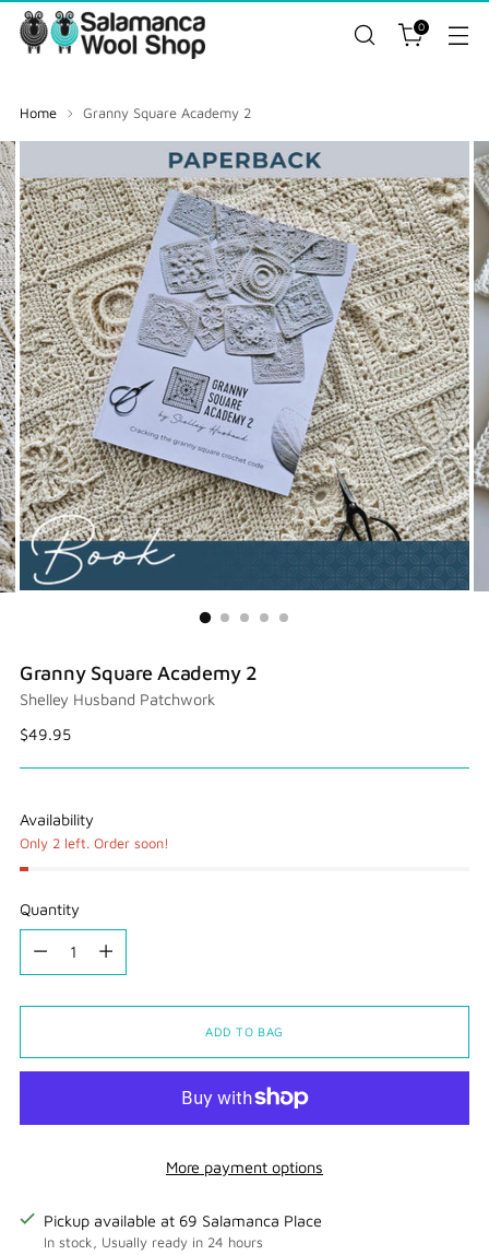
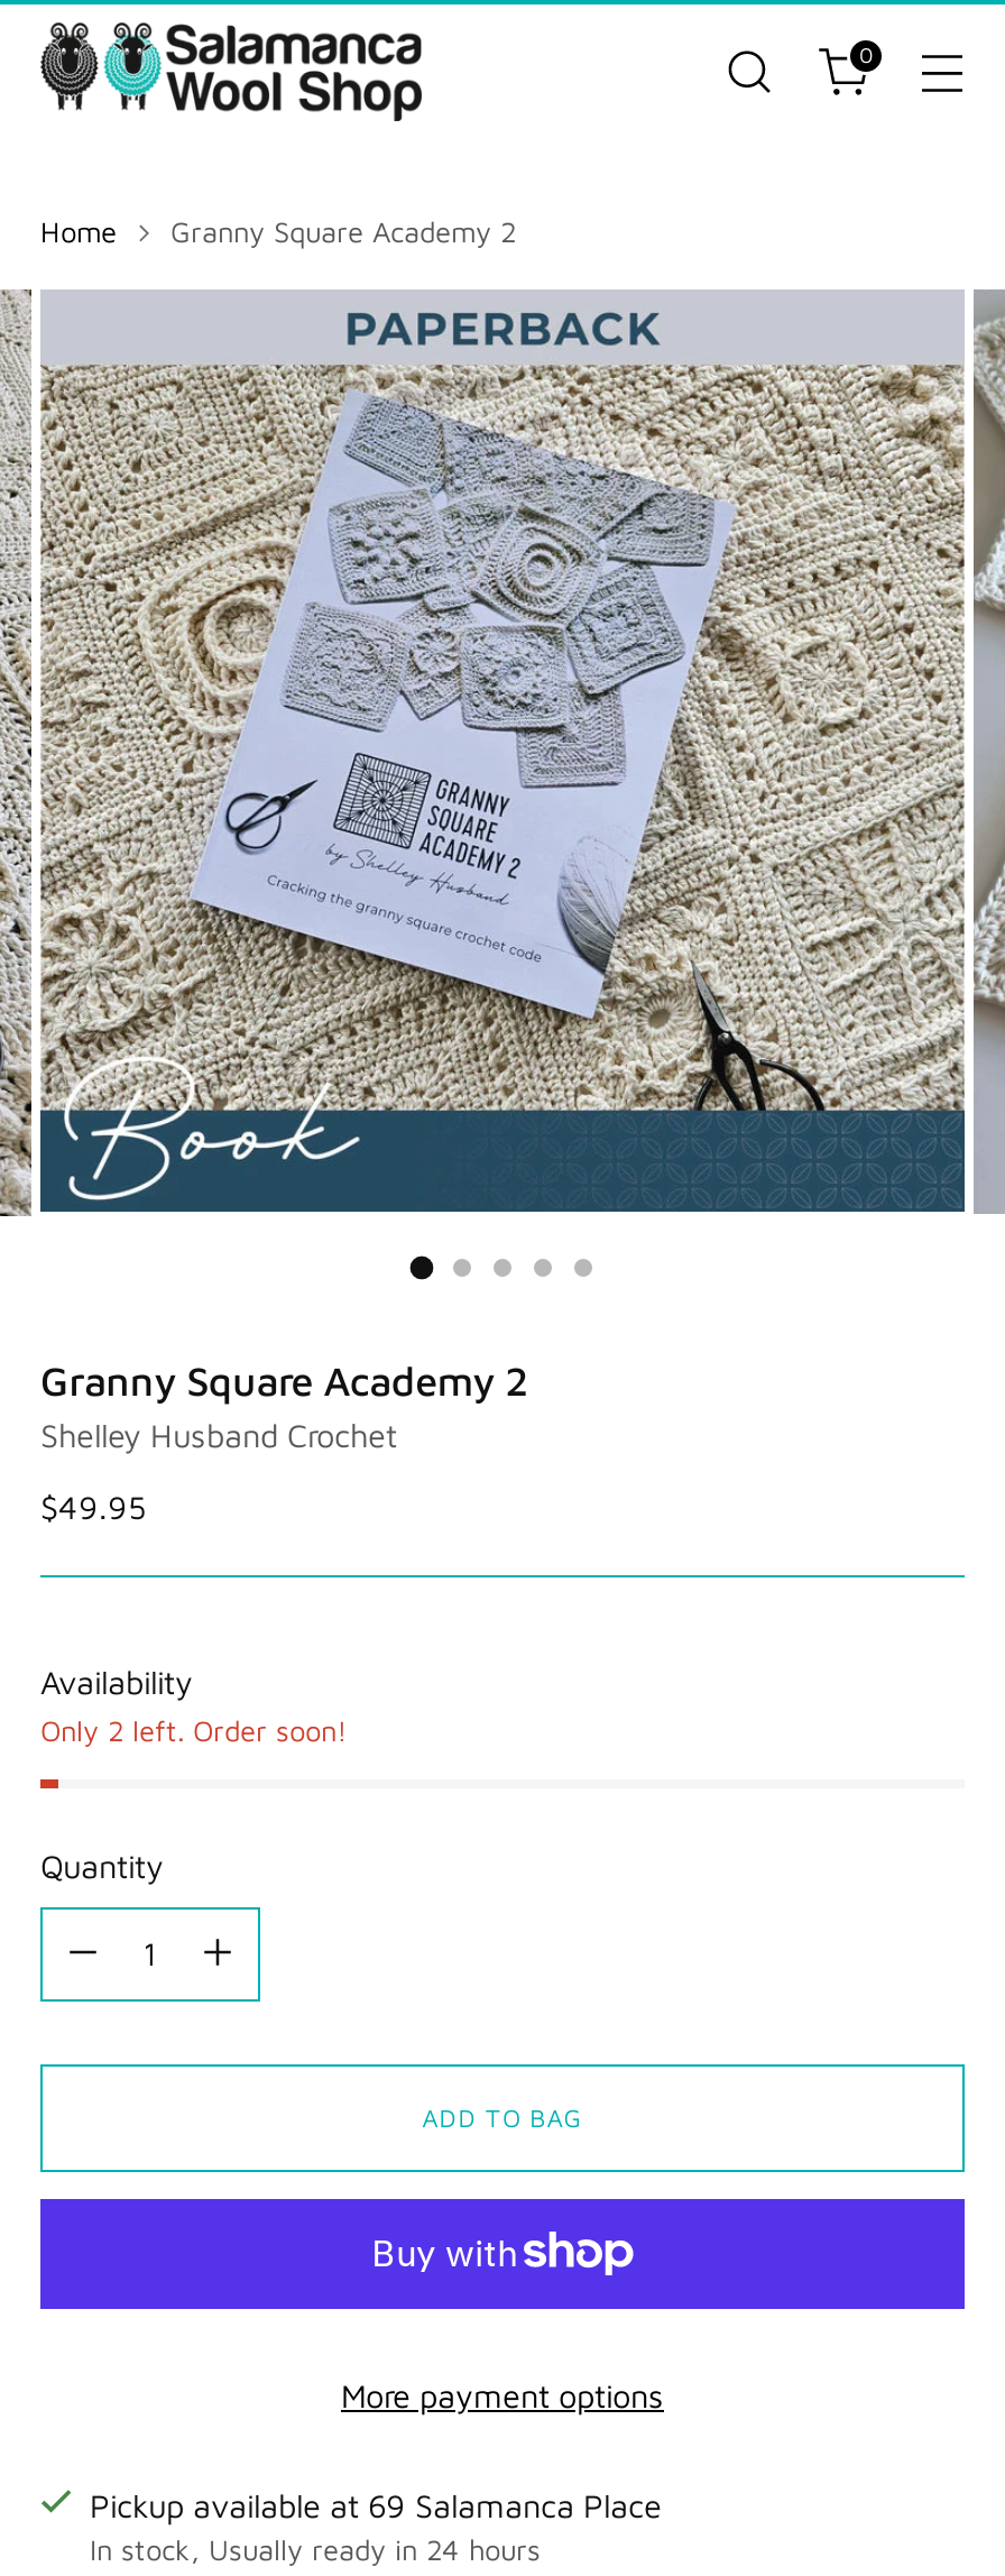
- Shelley Husband Patchwork
+ Shelley Husband Crochet
